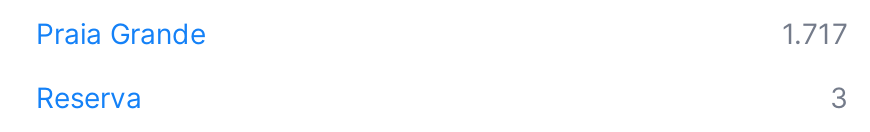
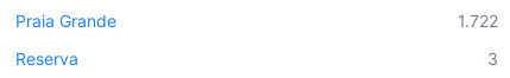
- 1.717
+ 1.722
